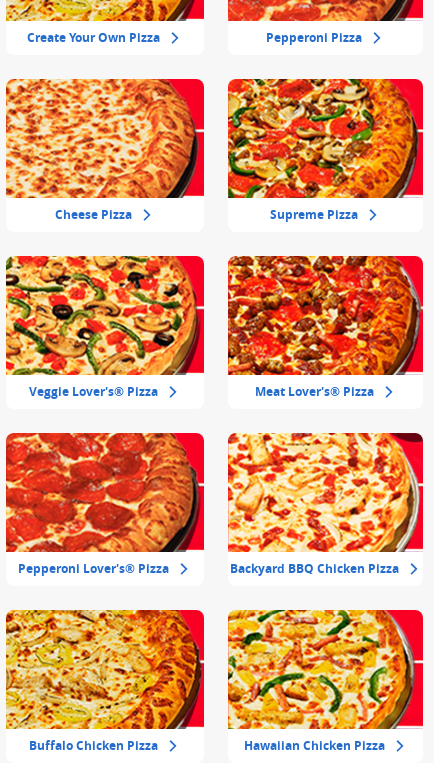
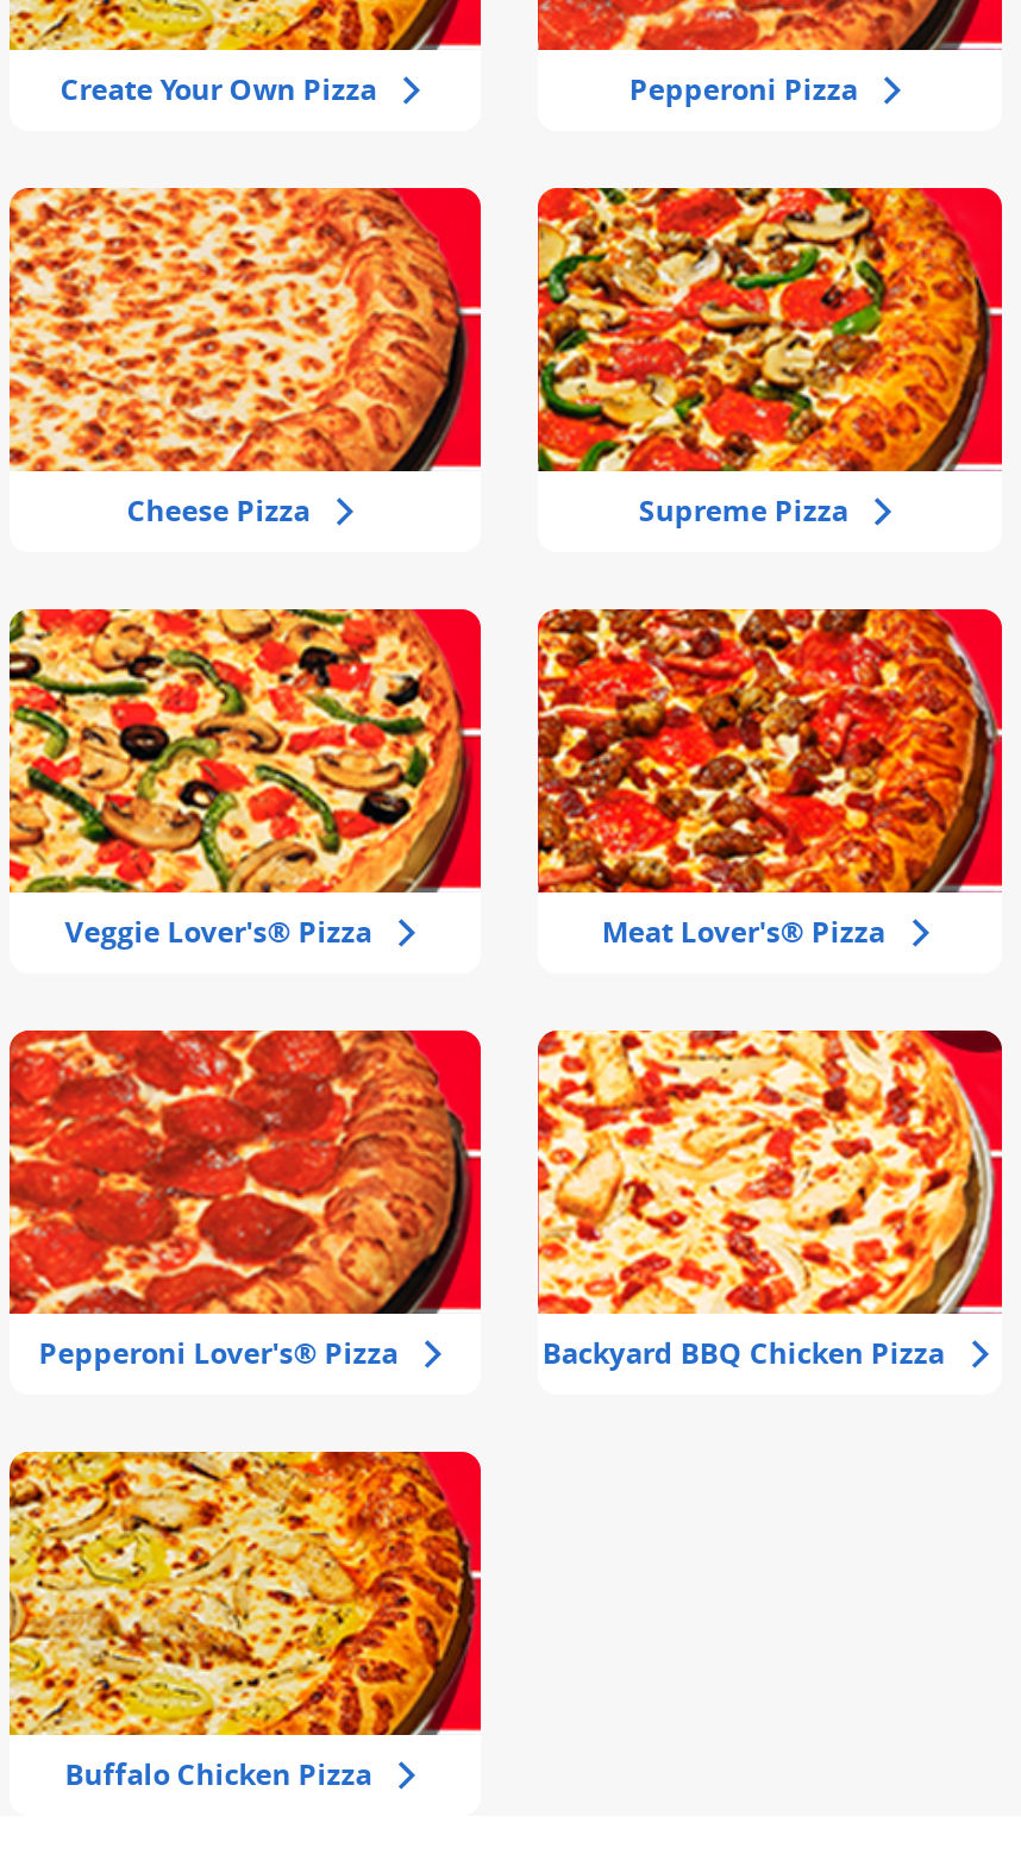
- [image]
- Hawaiian Chicken Pizza
